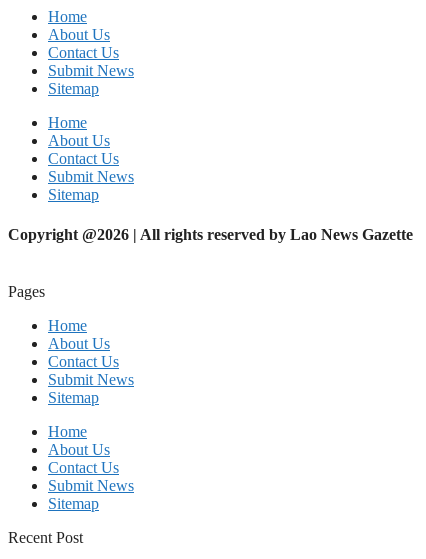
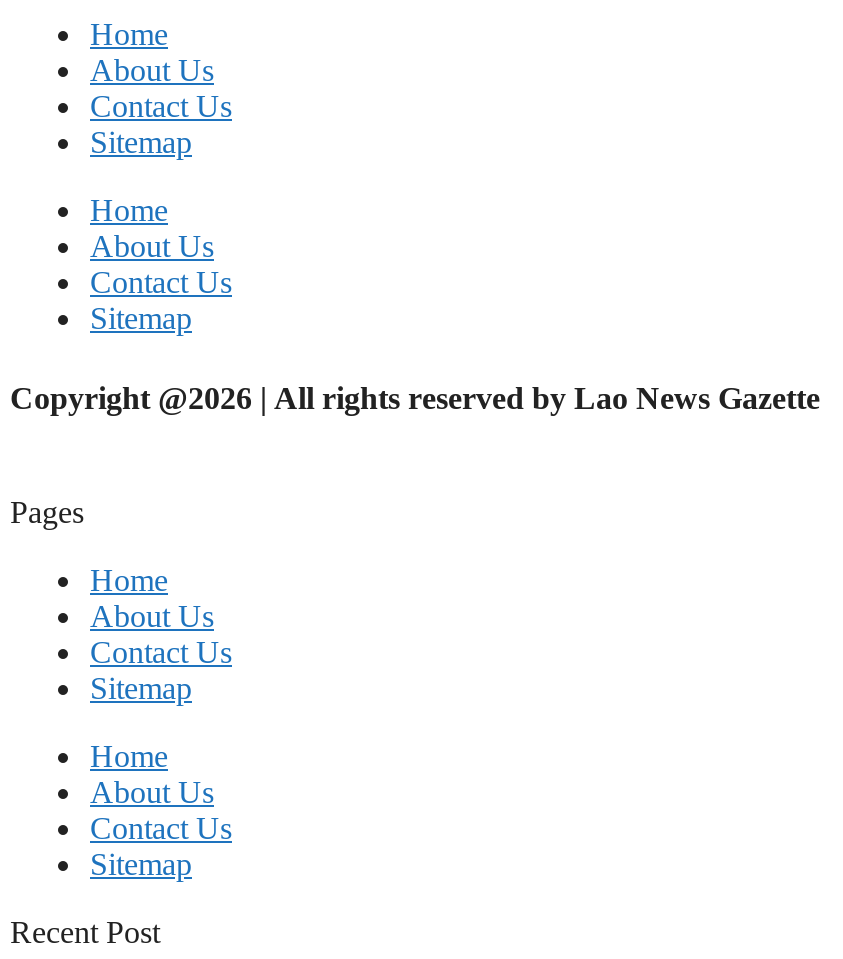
- Submit News

- Submit News

- Submit News

- Submit News
